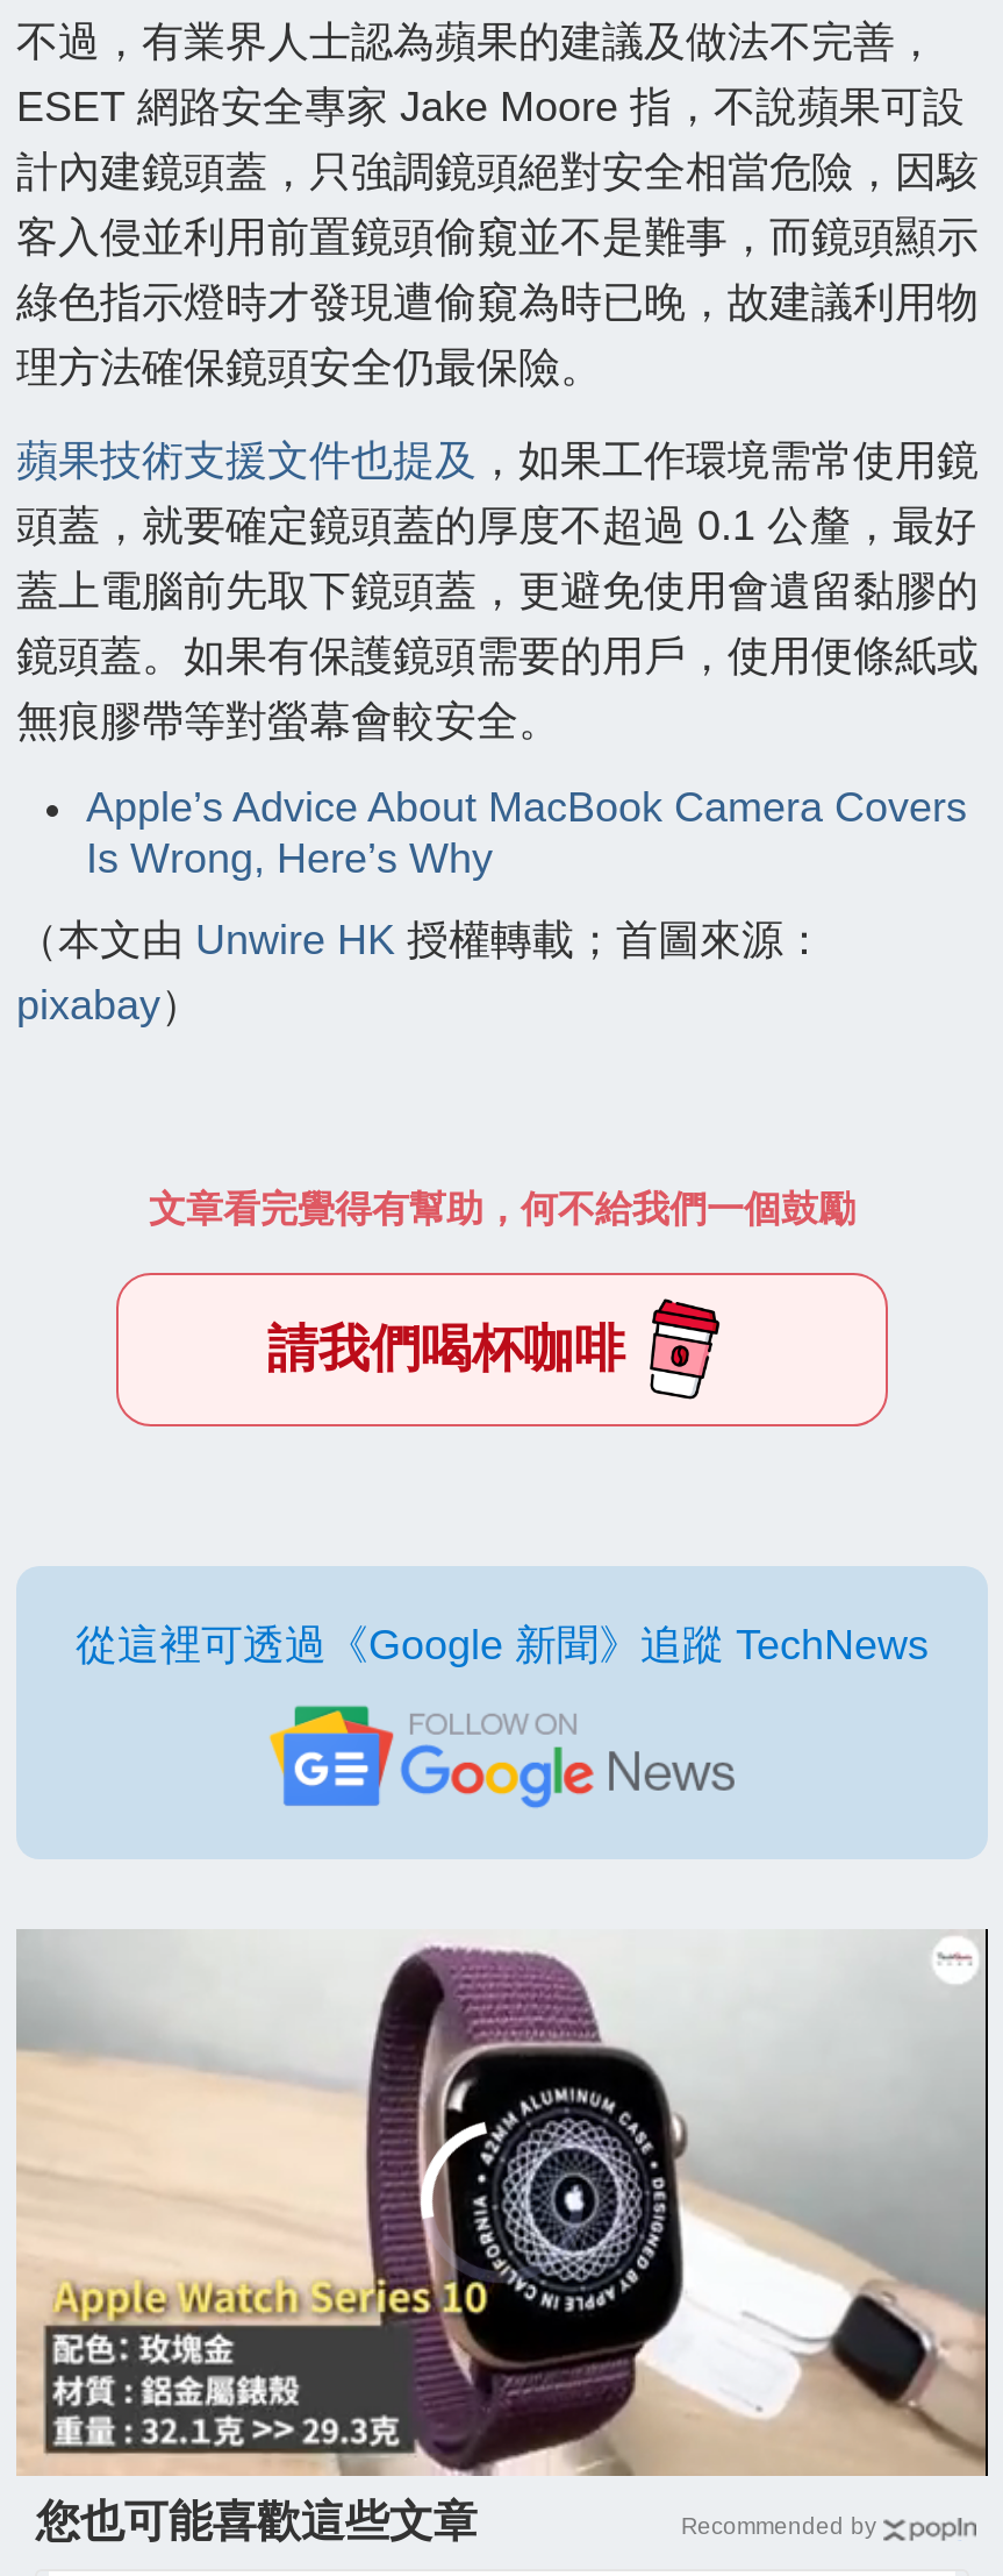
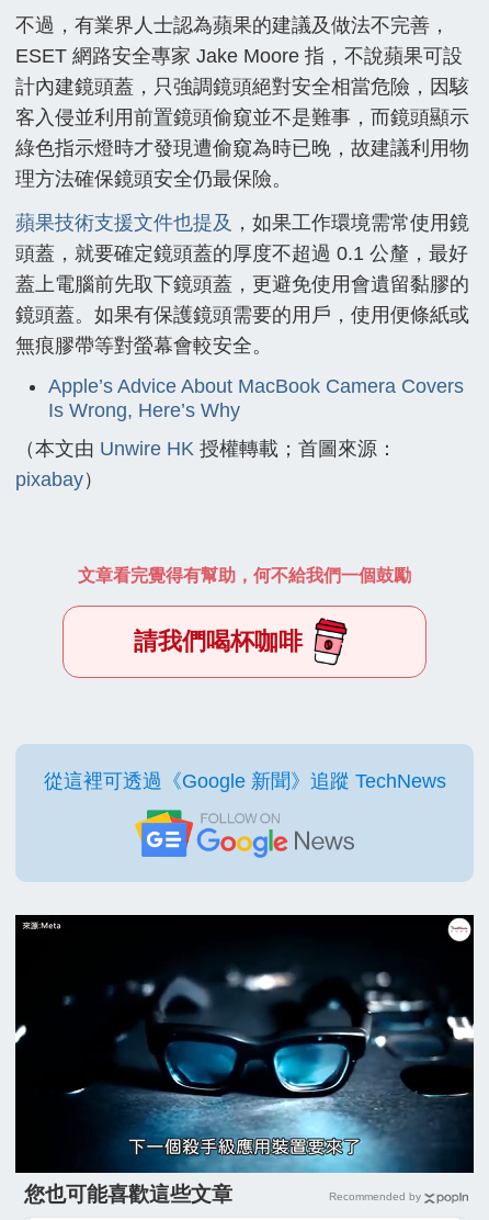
- [image]
+ [image]
